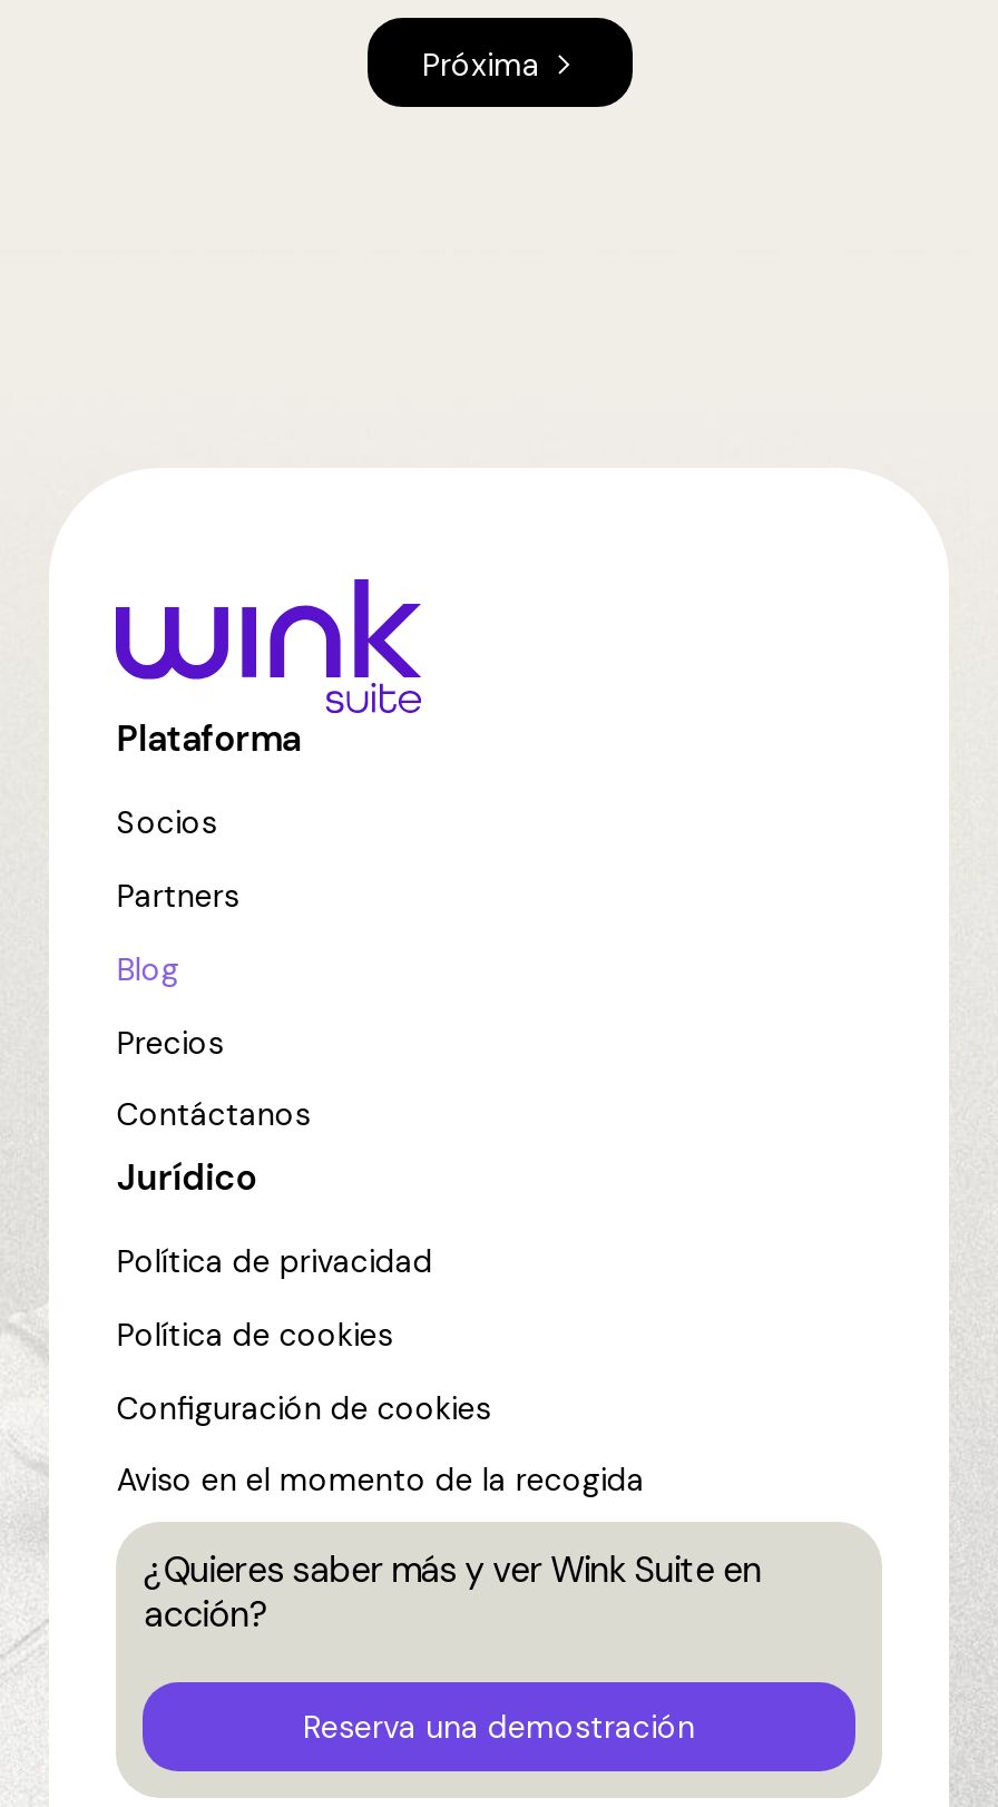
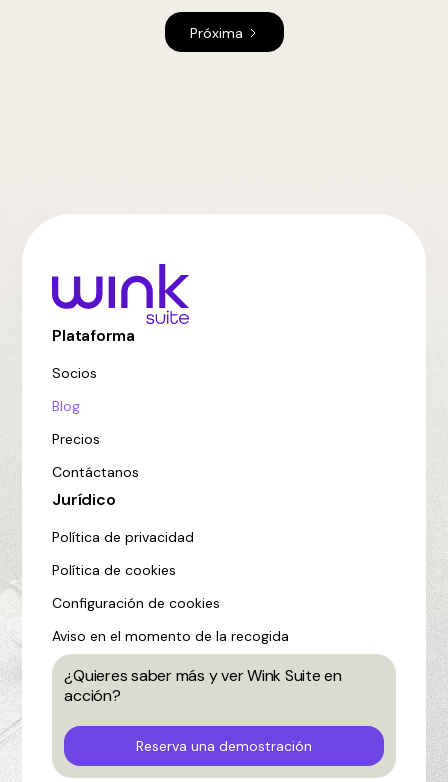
- Partners
